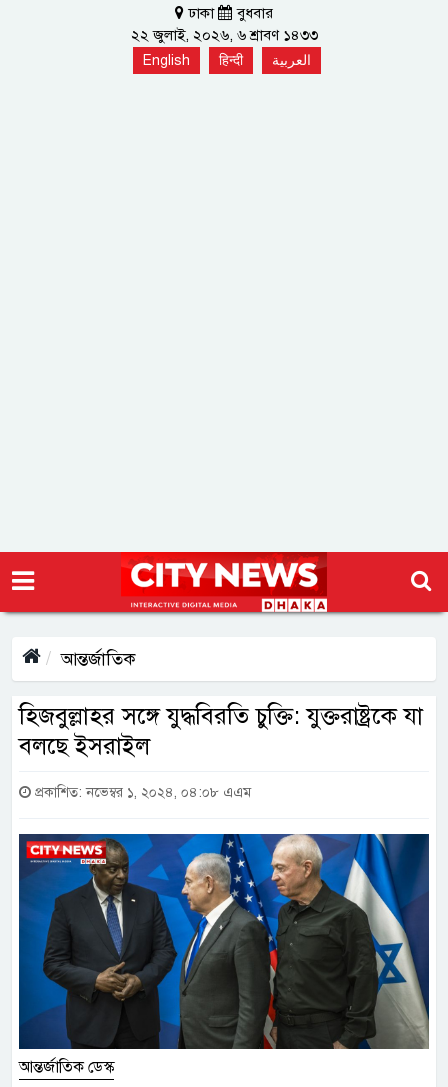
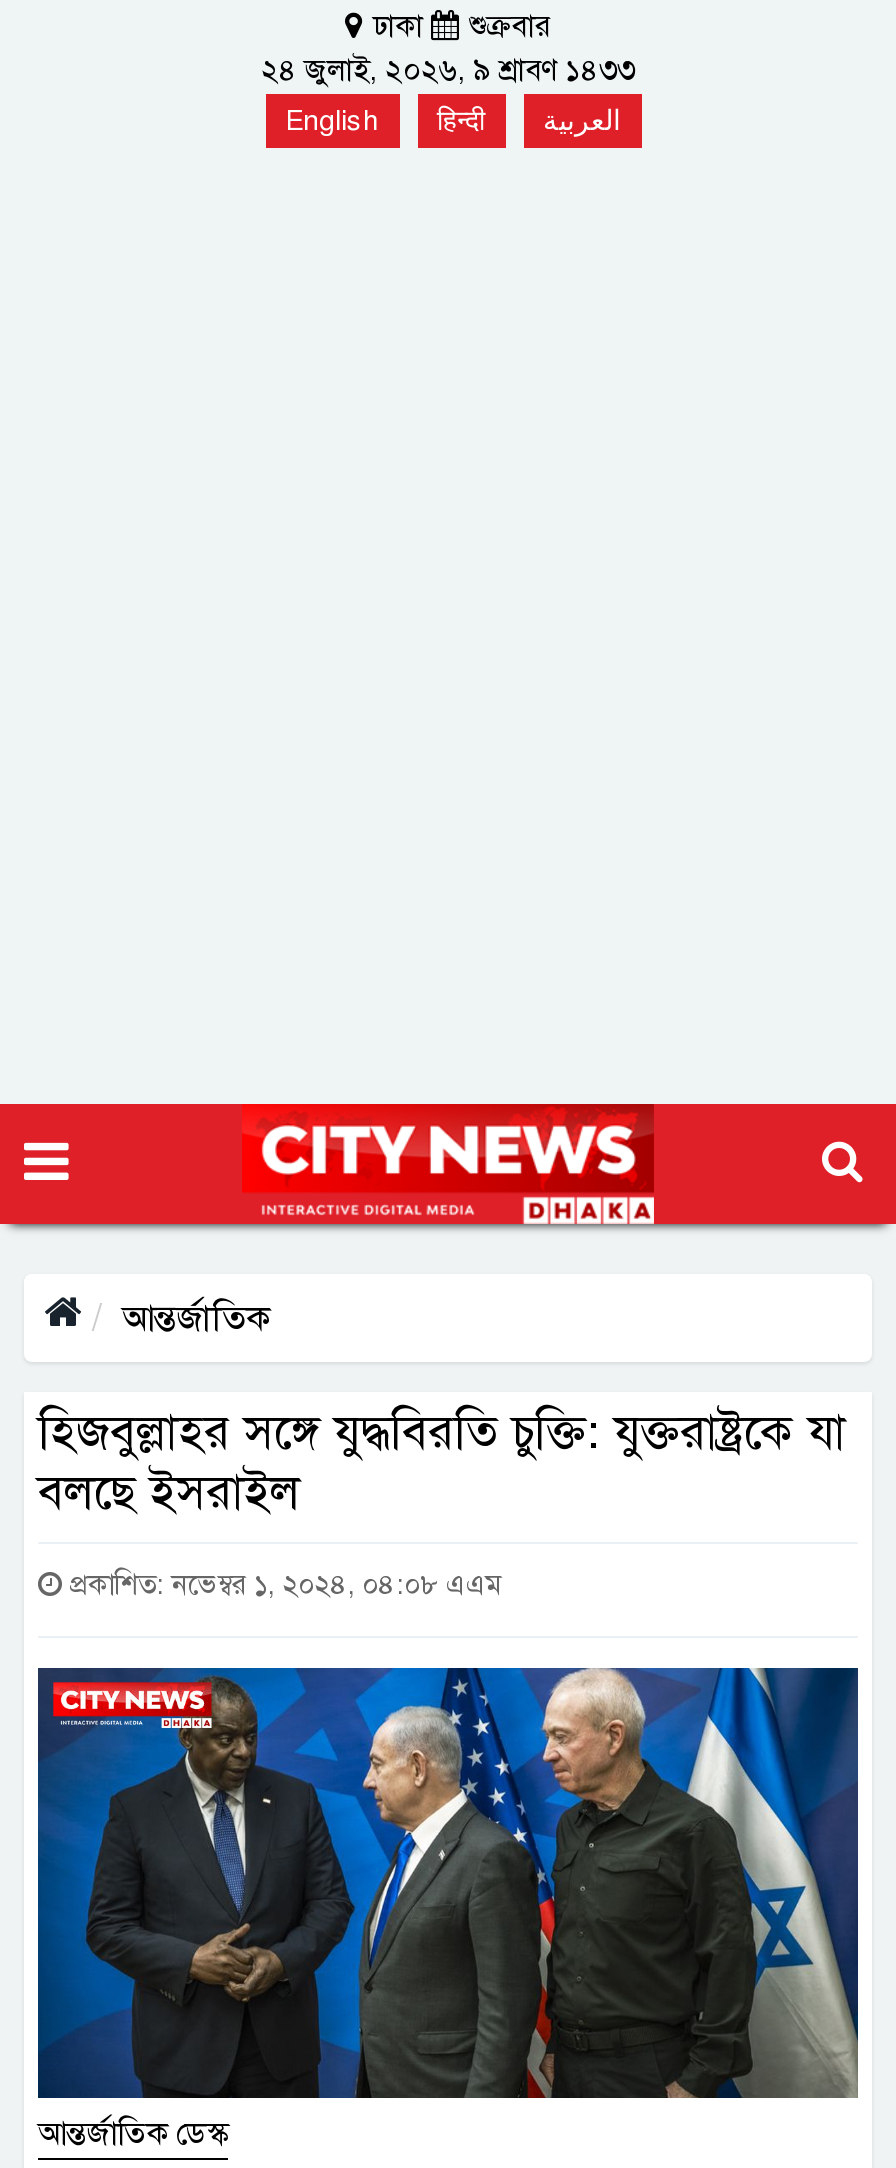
- বুধবার
- ২২ জুলাই, ২০২৬, ৬ শ্রাবণ ১৪৩৩
+ শুক্রবার
+ ২৪ জুলাই, ২০২৬, ৯ শ্রাবণ ১৪৩৩
